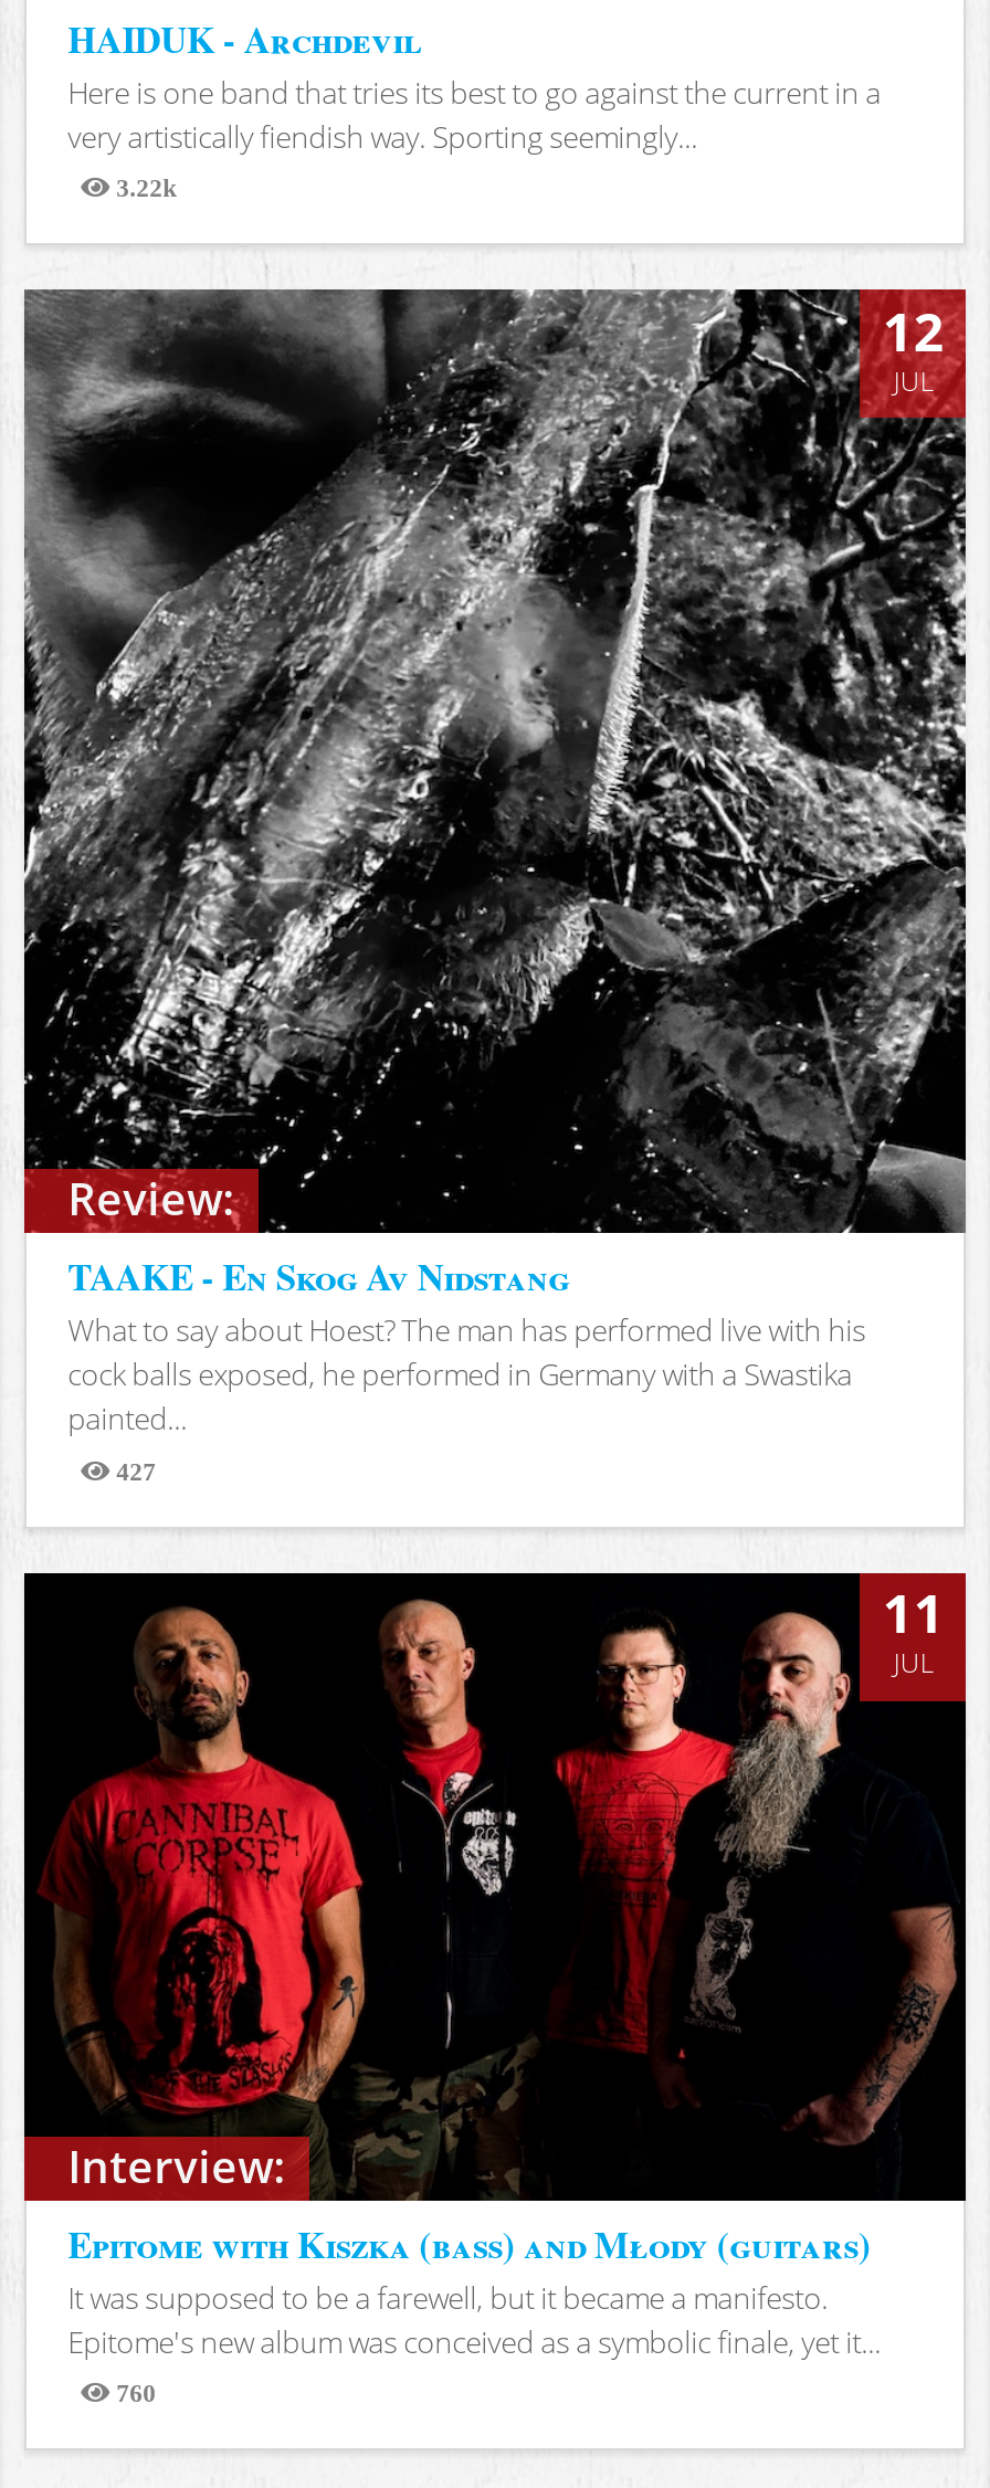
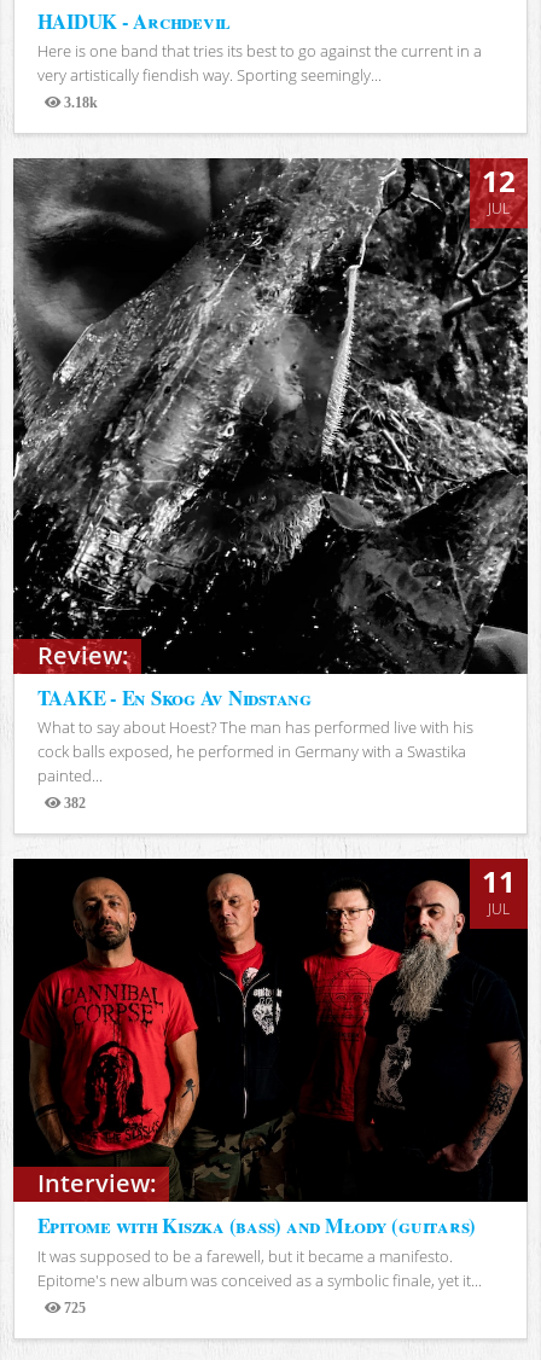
- 3.22k
+ 3.18k

- 427
+ 382

- 760
+ 725
